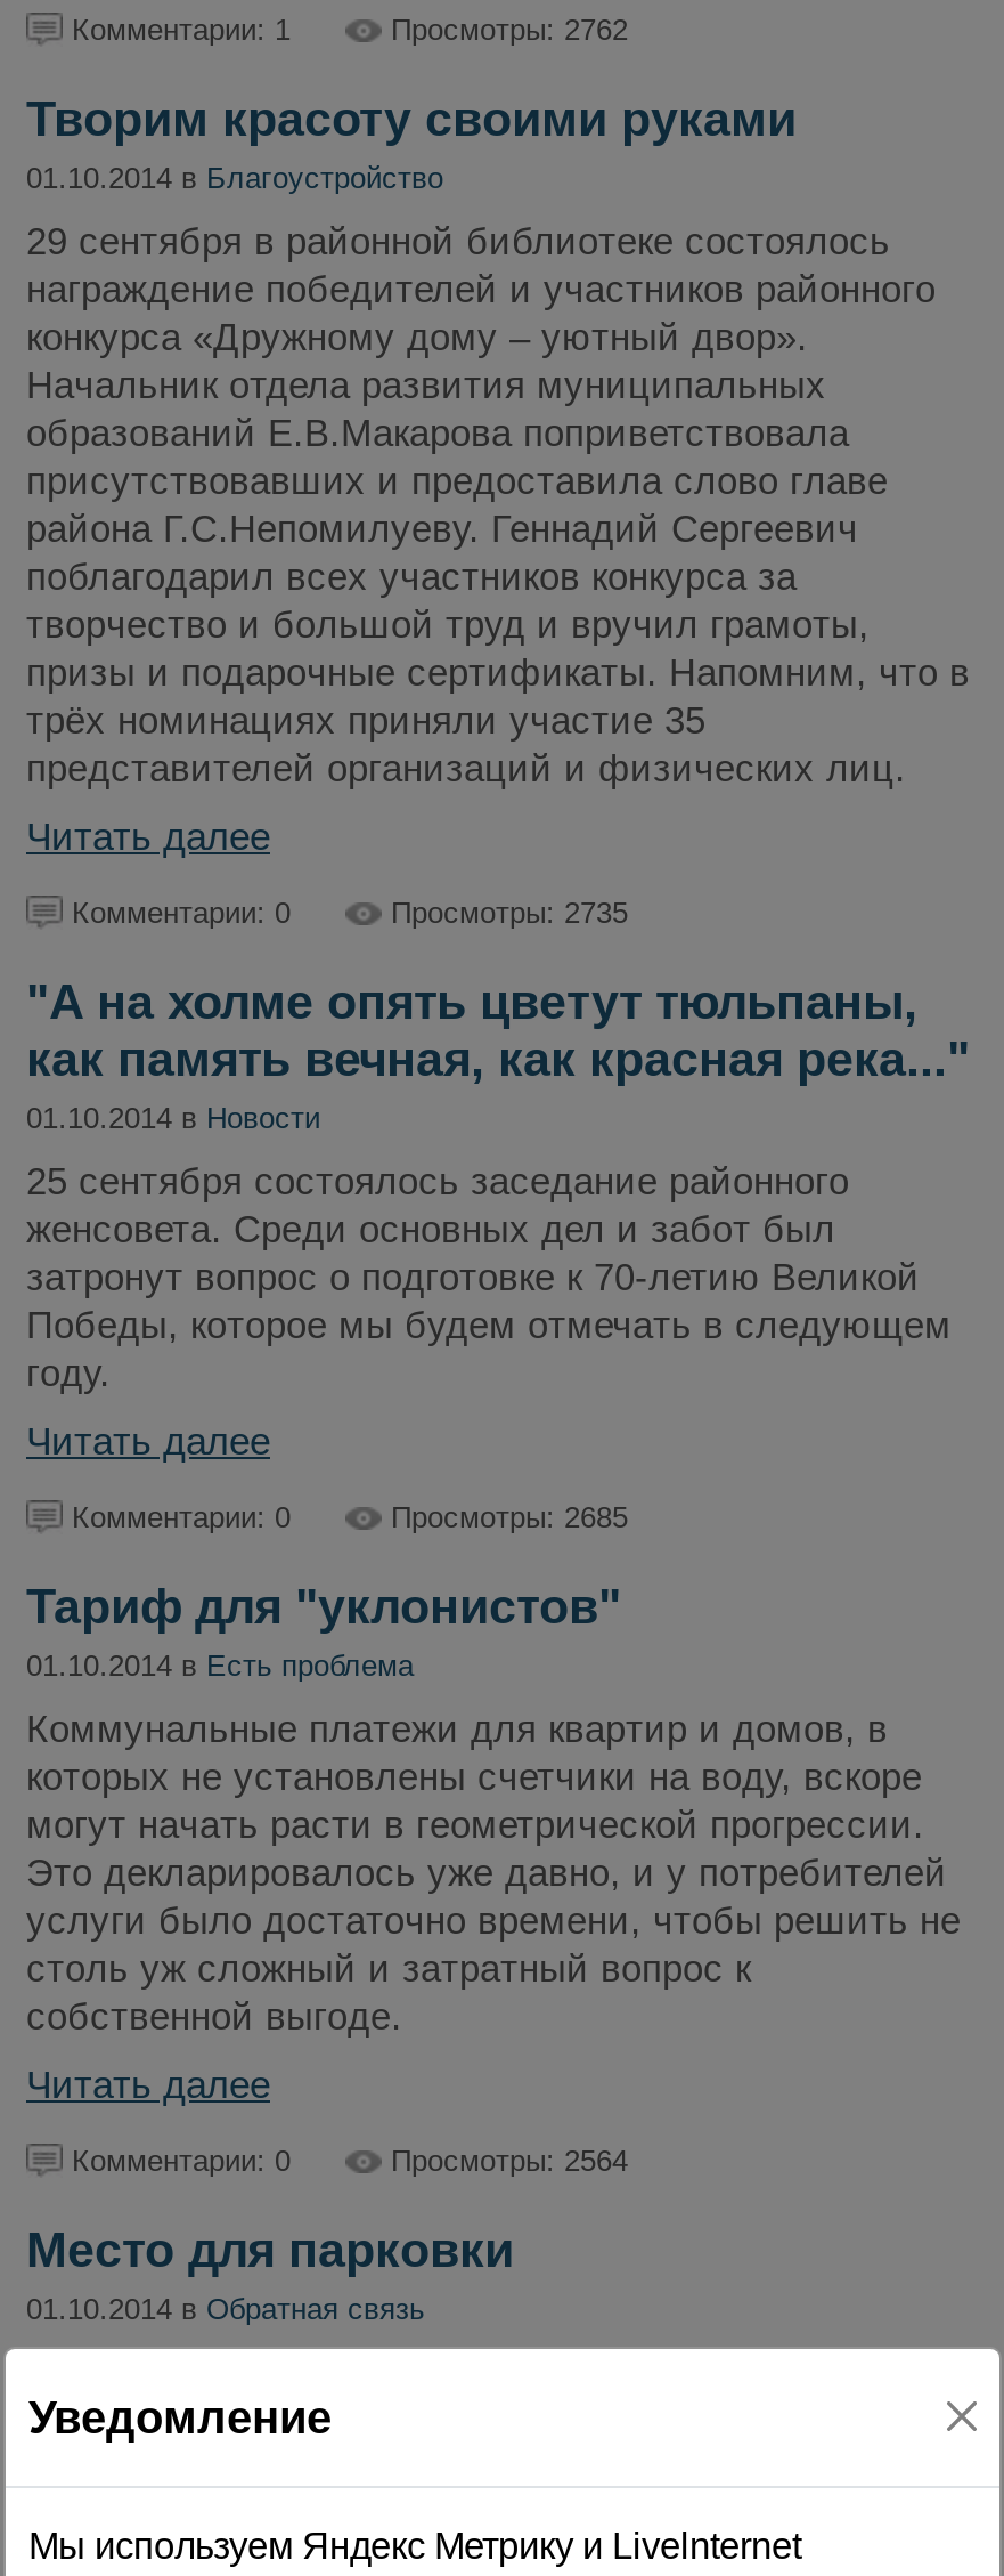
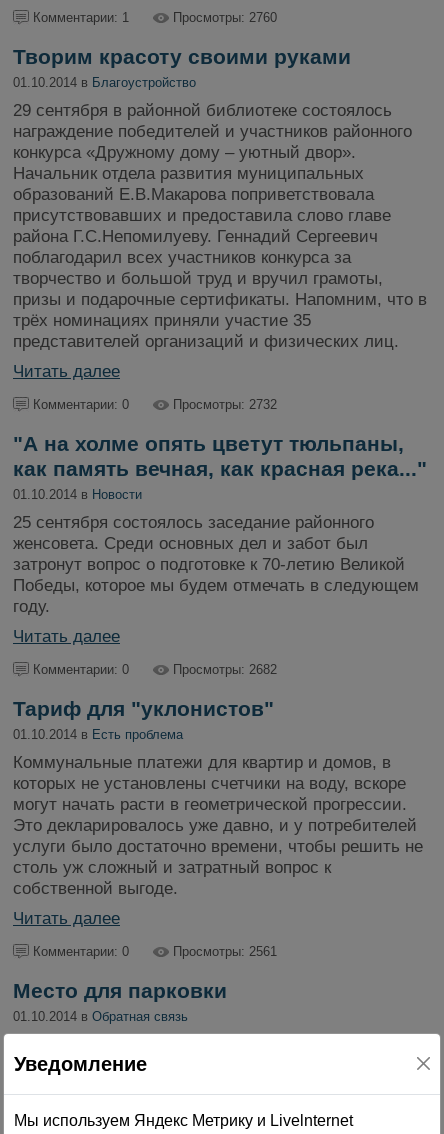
- Просмотры: 2762
+ Просмотры: 2760

- Просмотры: 2735
+ Просмотры: 2732

- Просмотры: 2685
+ Просмотры: 2682

- Просмотры: 2564
+ Просмотры: 2561
